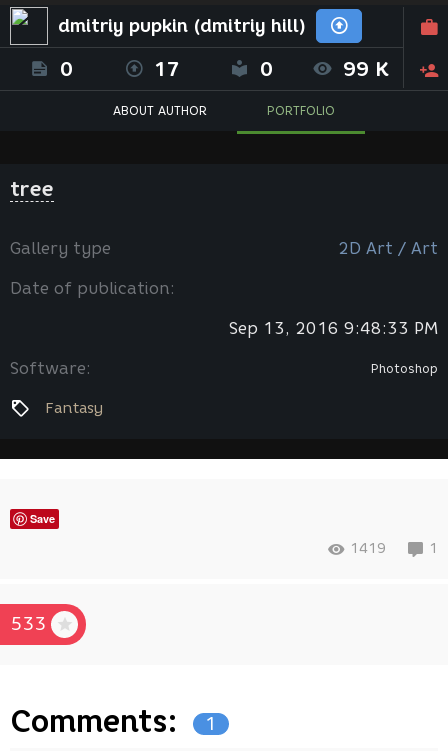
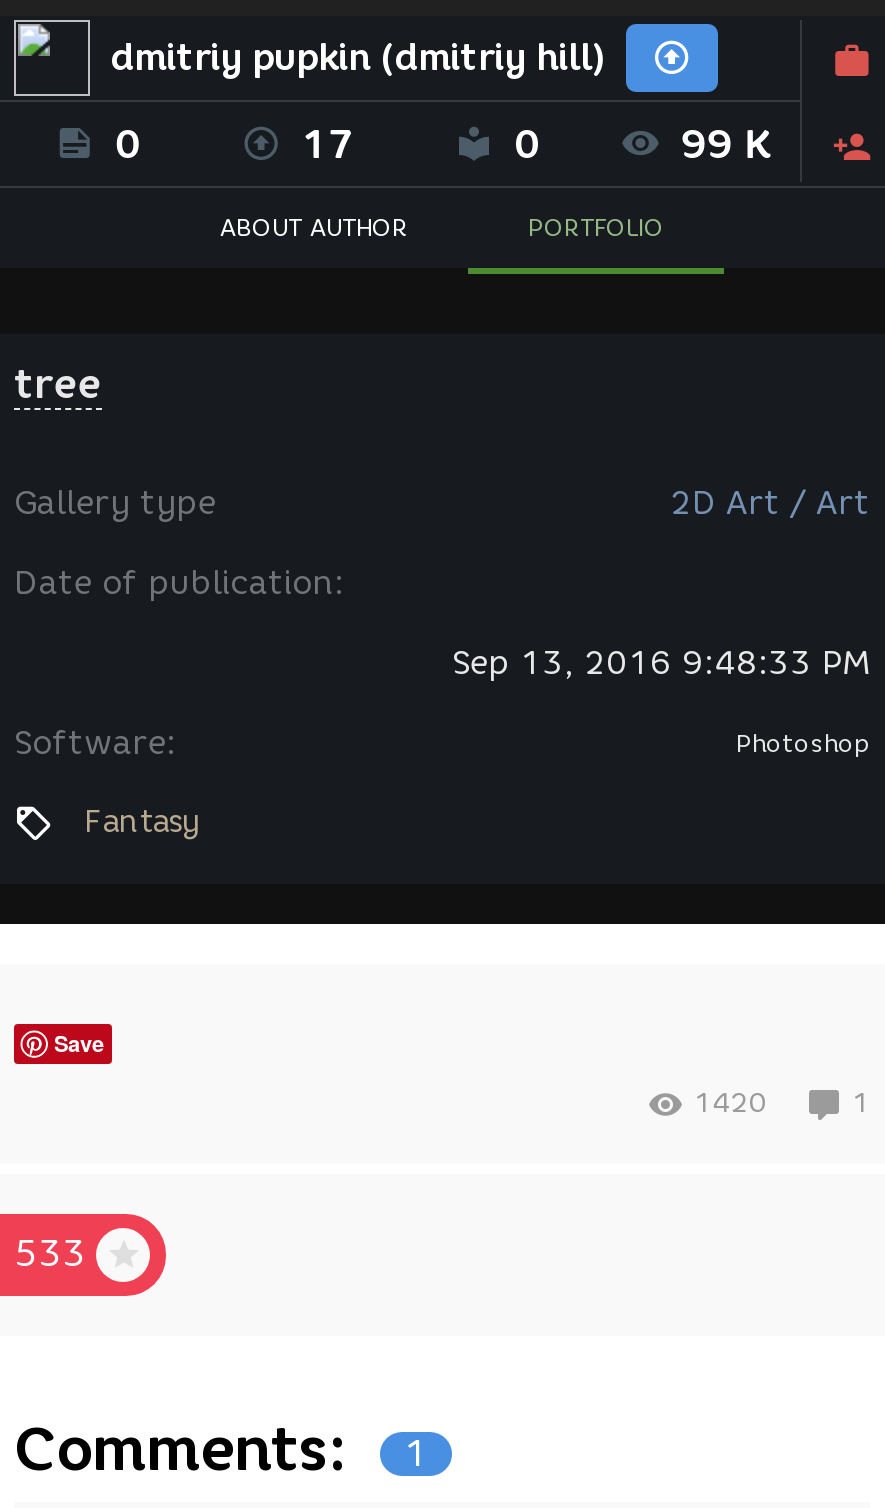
- 1419
+ 1420
